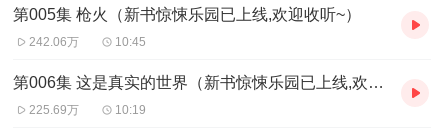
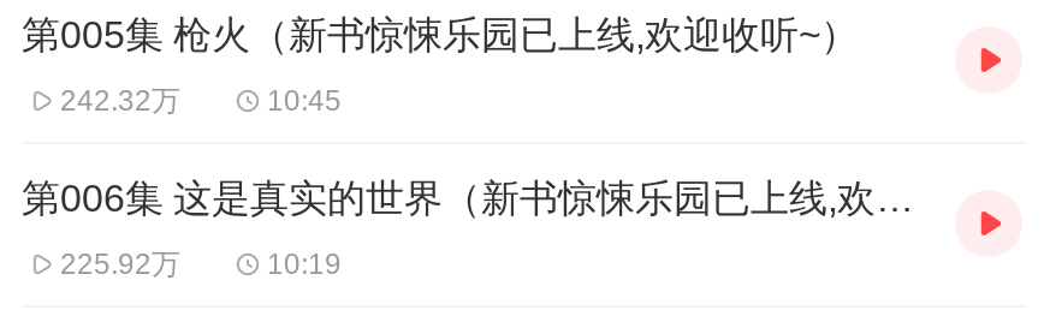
- 242.06万
+ 242.32万

- 225.69万
+ 225.92万
